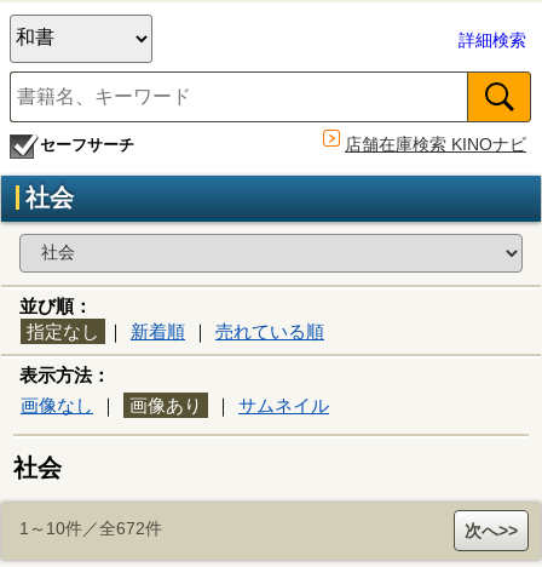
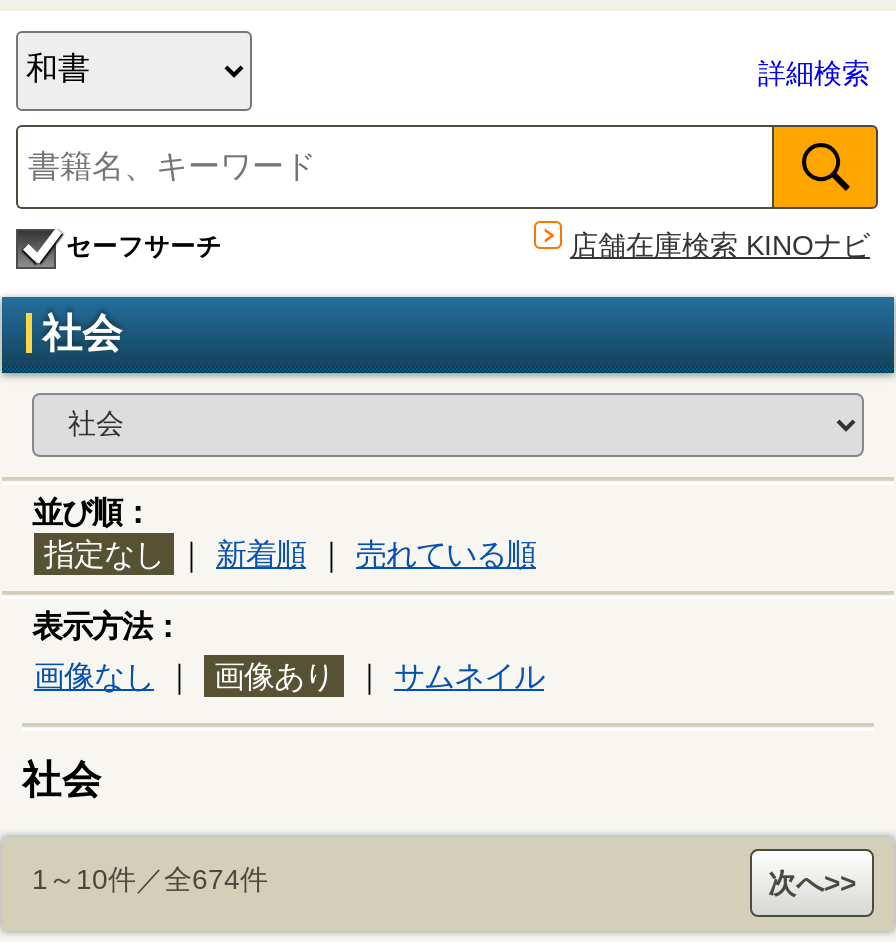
- 1～10件／全672件
+ 1～10件／全674件
